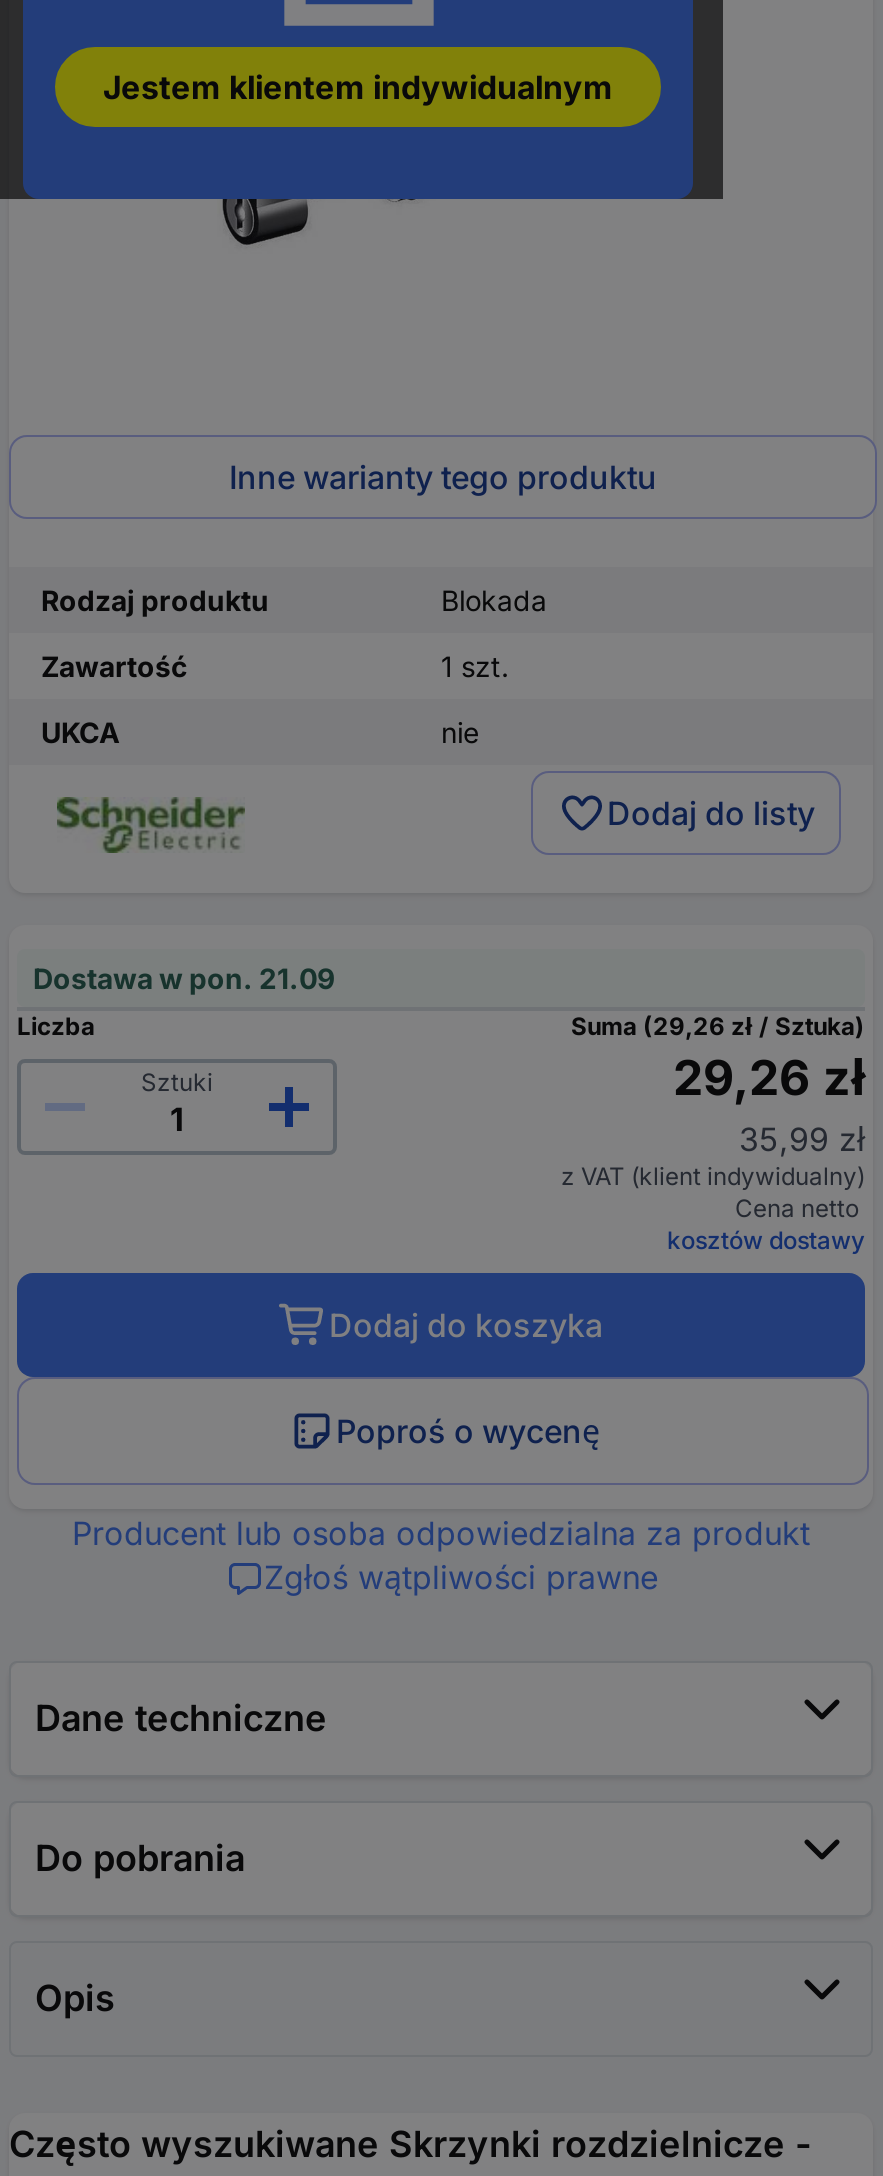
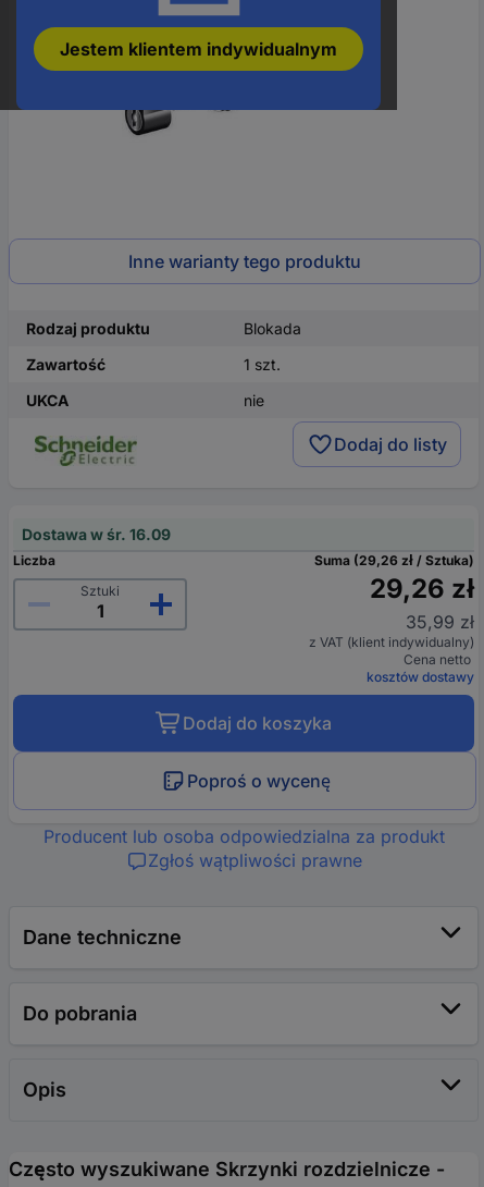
- Dostawa w pon. 21.09
+ Dostawa w śr. 16.09
